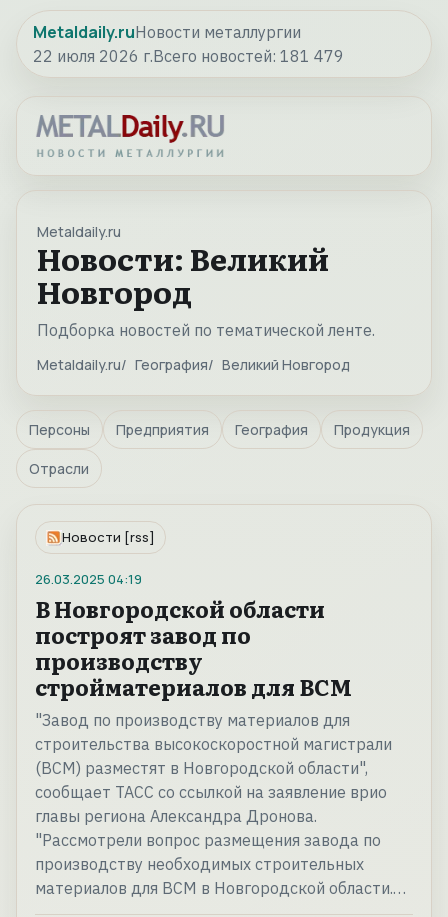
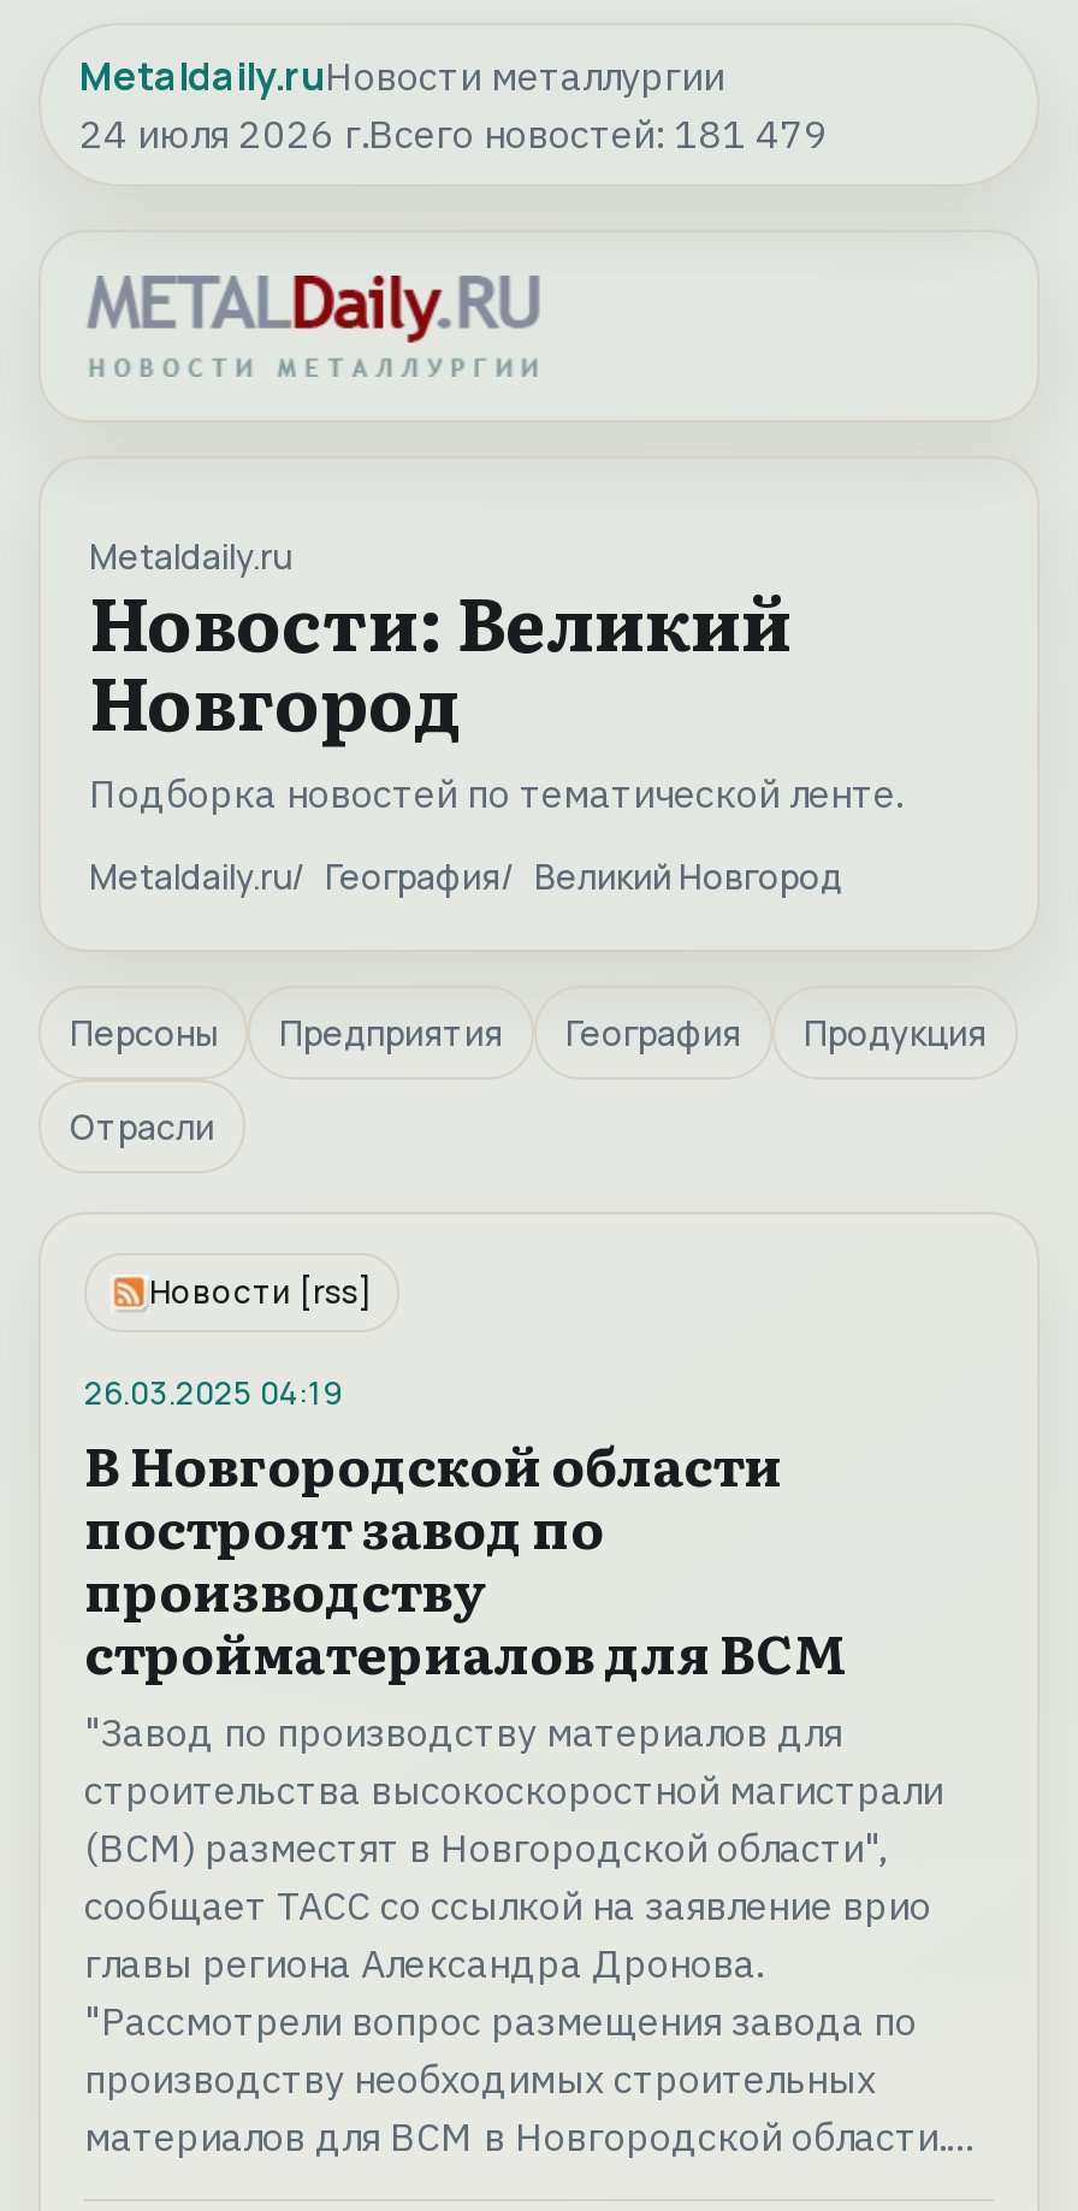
- 22 июля 2026 г.Всего новостей: 181 479
+ 24 июля 2026 г.Всего новостей: 181 479
